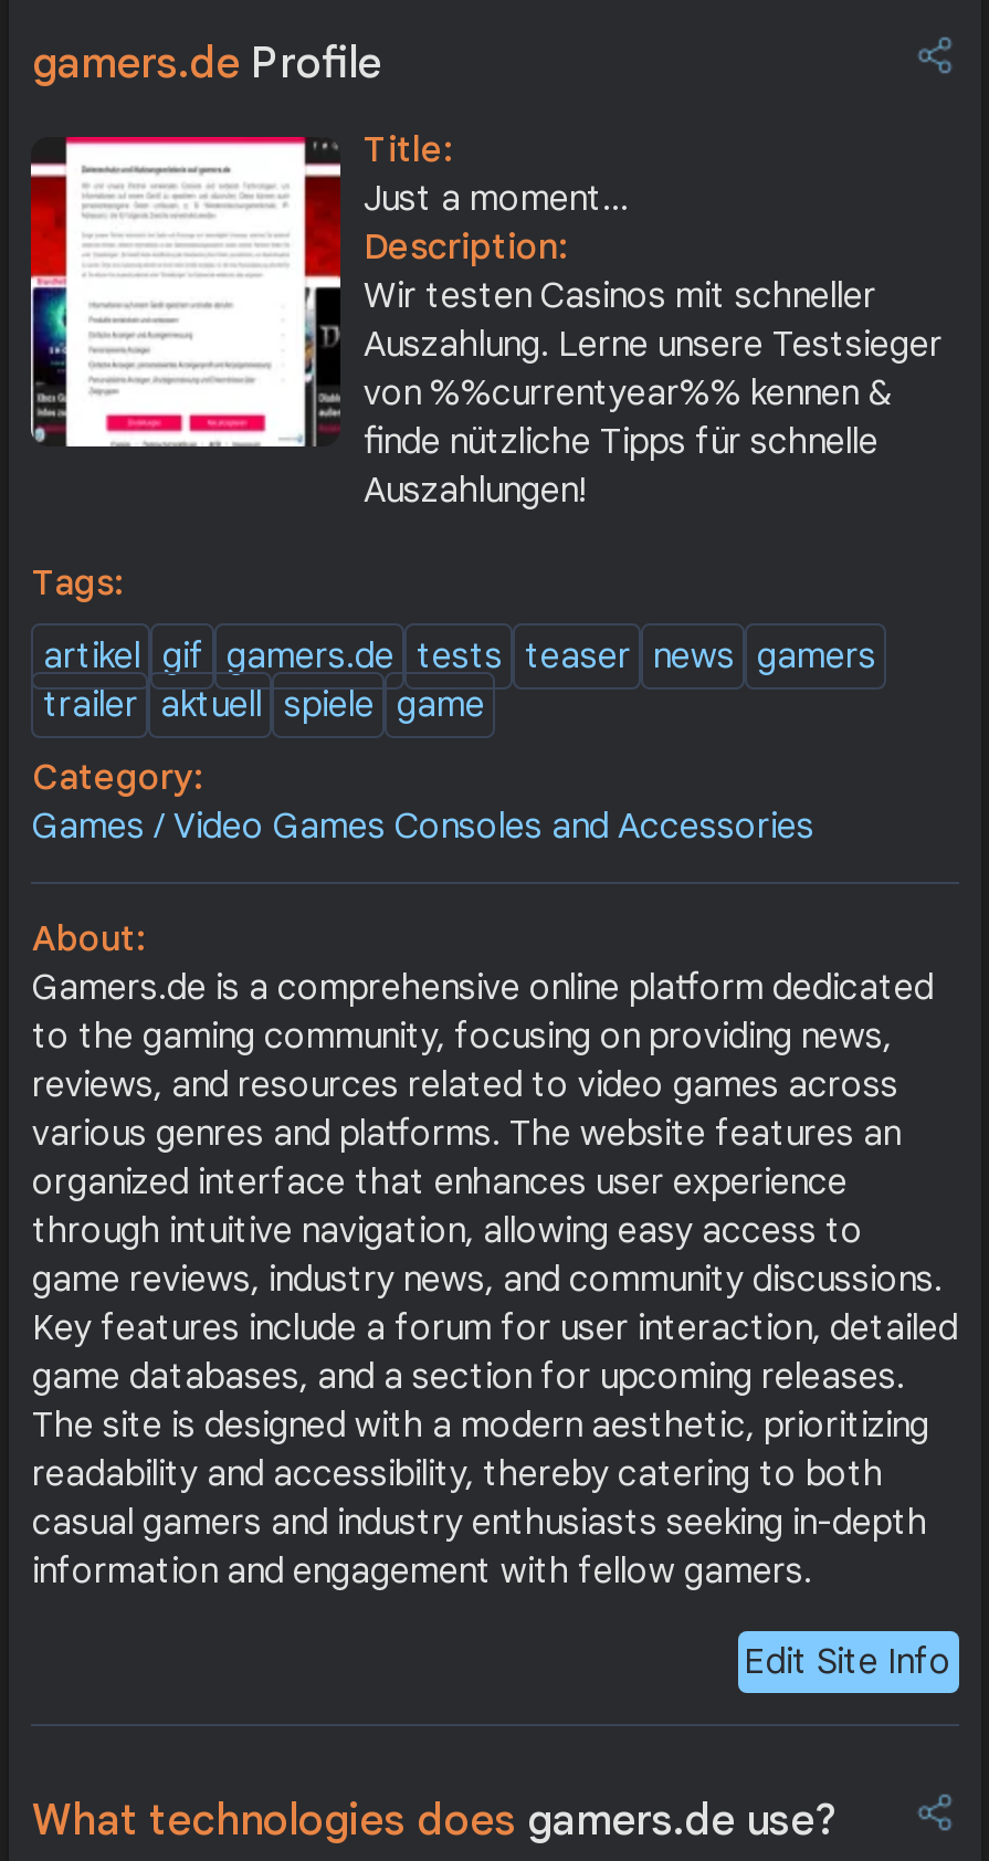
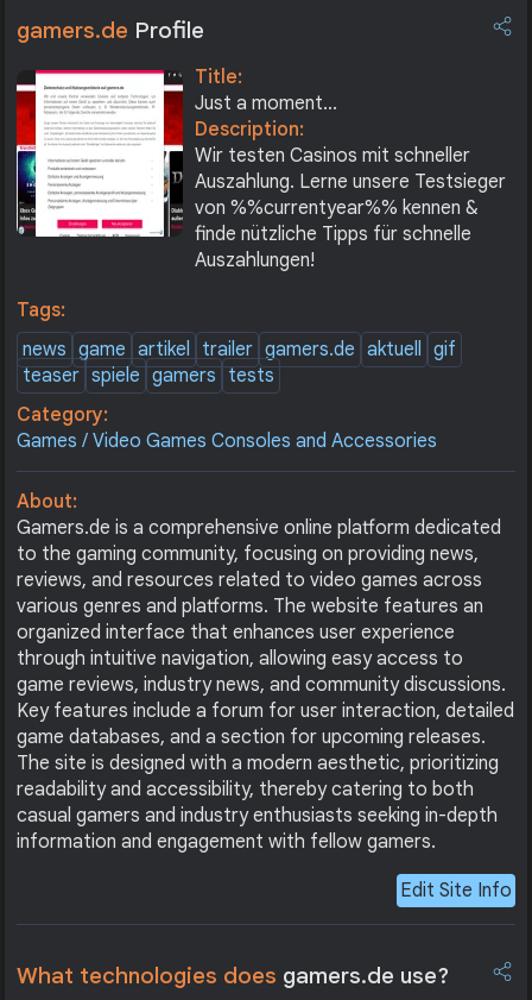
- artikel gif gamers.de tests teaser news gamers
- trailer aktuell spiele game
+ news game artikel trailer gamers.de aktuell gif
+ teaser spiele gamers tests
